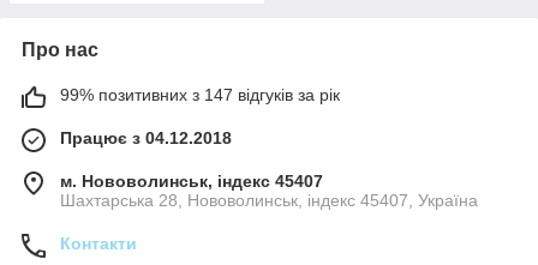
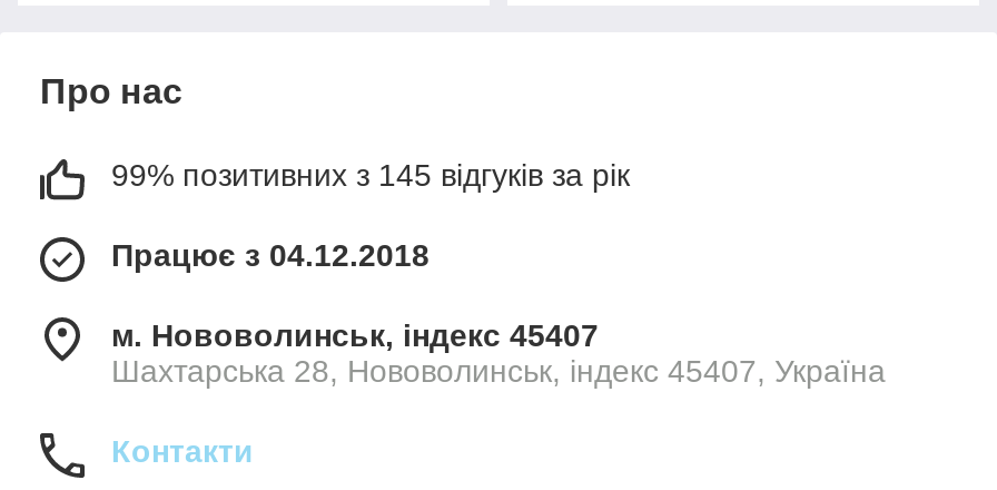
- 99% позитивних з 147 відгуків за рік
+ 99% позитивних з 145 відгуків за рік
